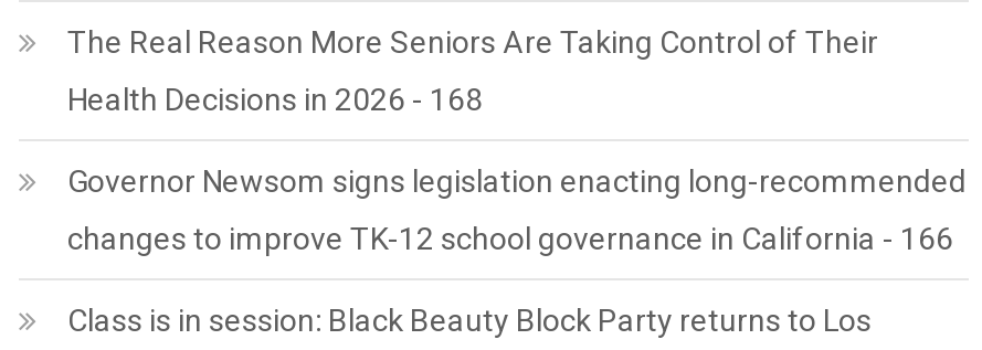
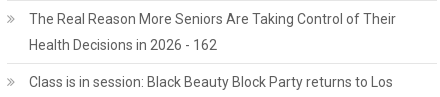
- Health Decisions in 2026 - 168
- Governor Newsom signs legislation enacting long-recommended
- changes to improve TK-12 school governance in California - 166
+ Health Decisions in 2026 - 162
